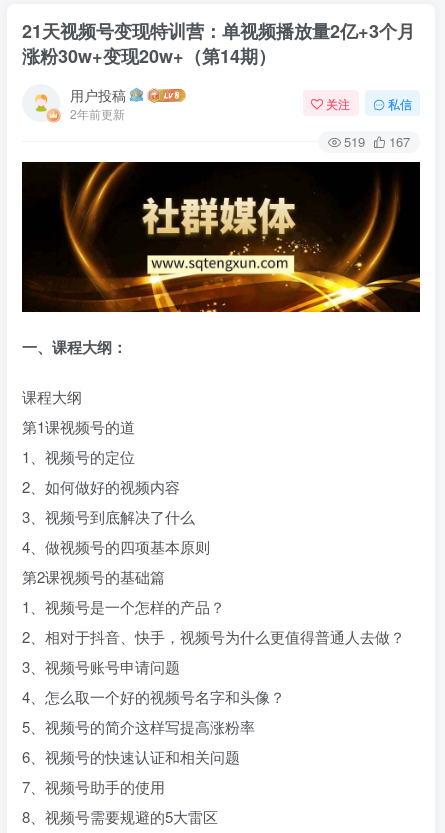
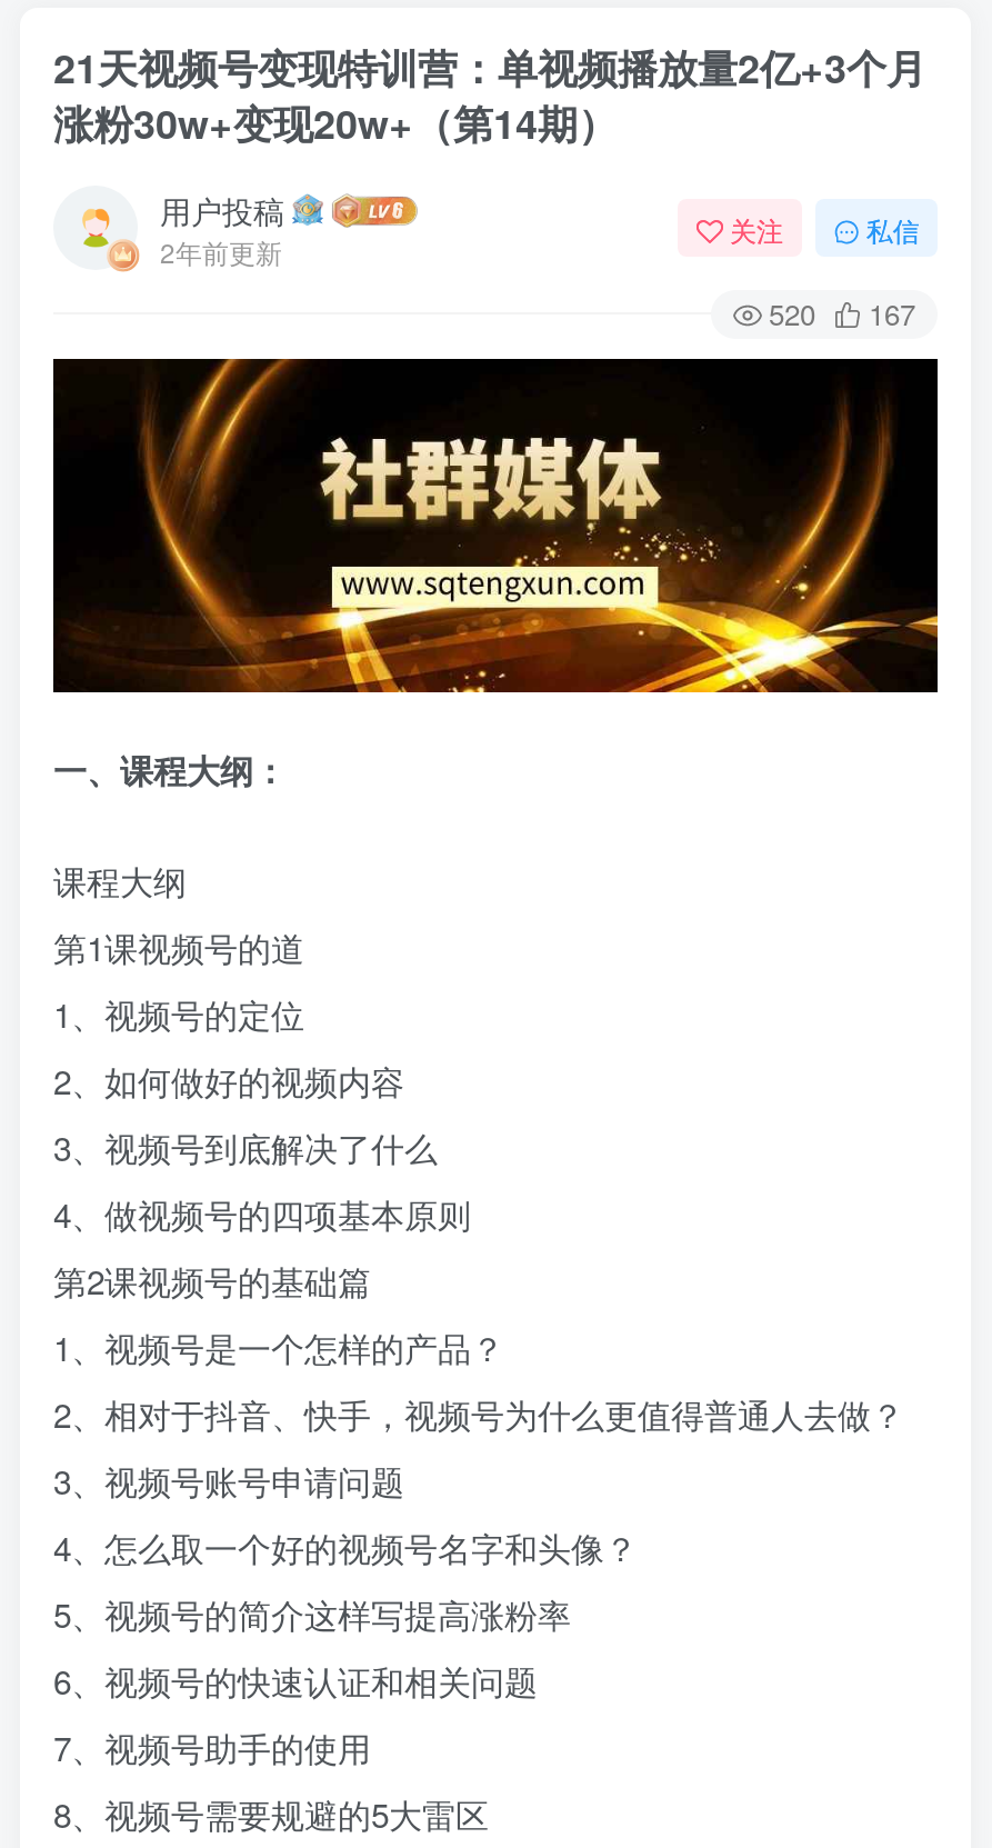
- 519 167
+ 520 167
